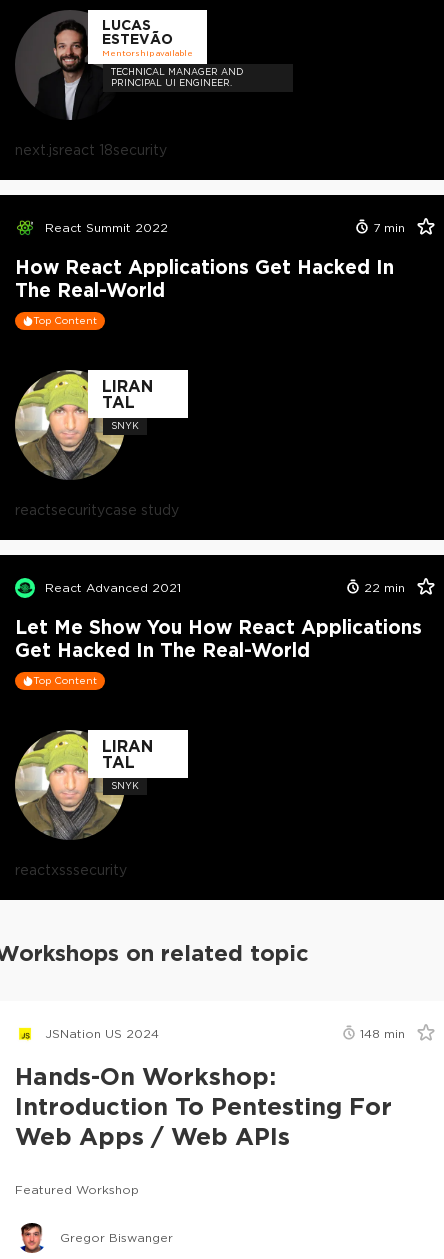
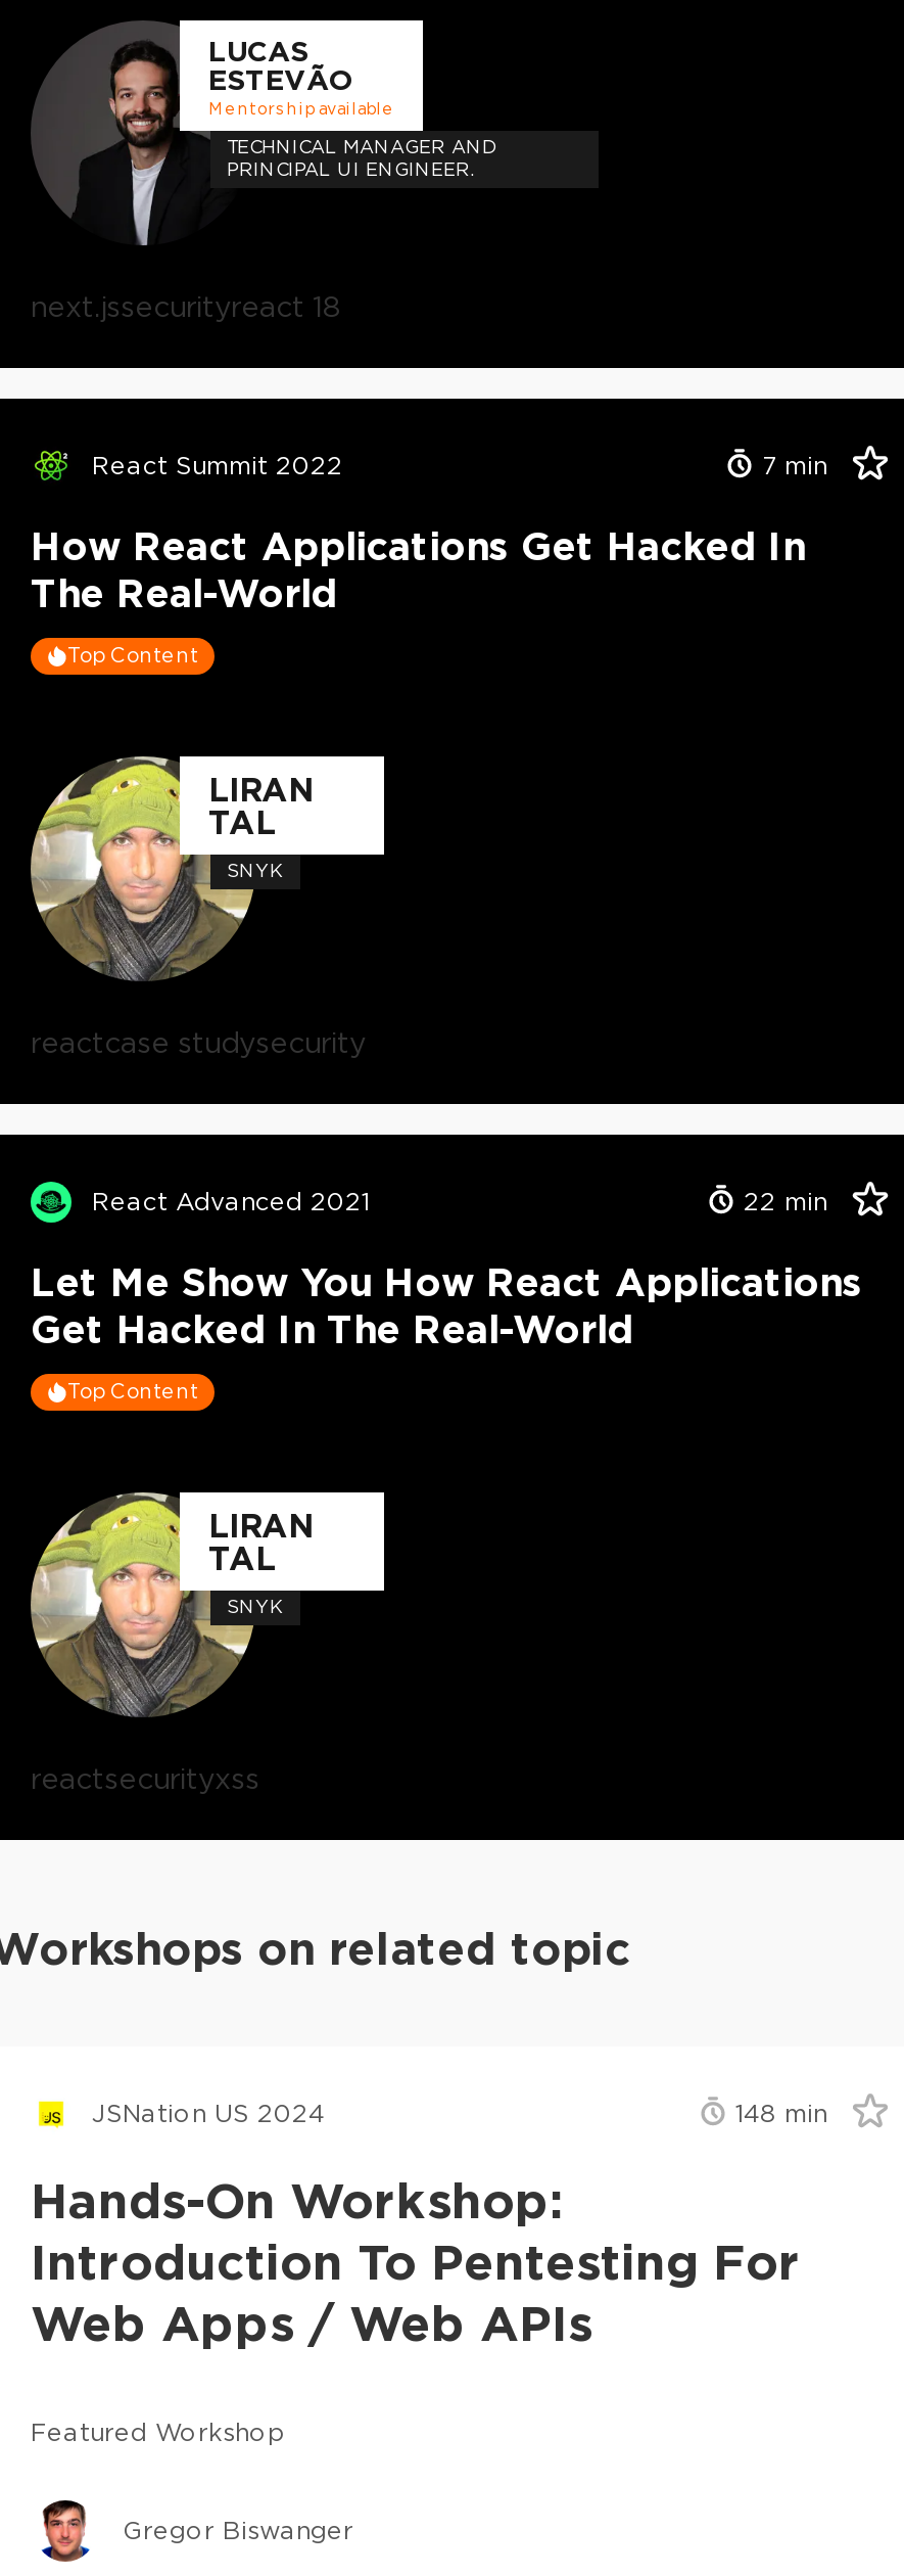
- next.jsreact 18security
+ next.jssecurityreact 18

- reactsecuritycase study
+ reactcase studysecurity

- reactxsssecurity
+ reactsecurityxss
